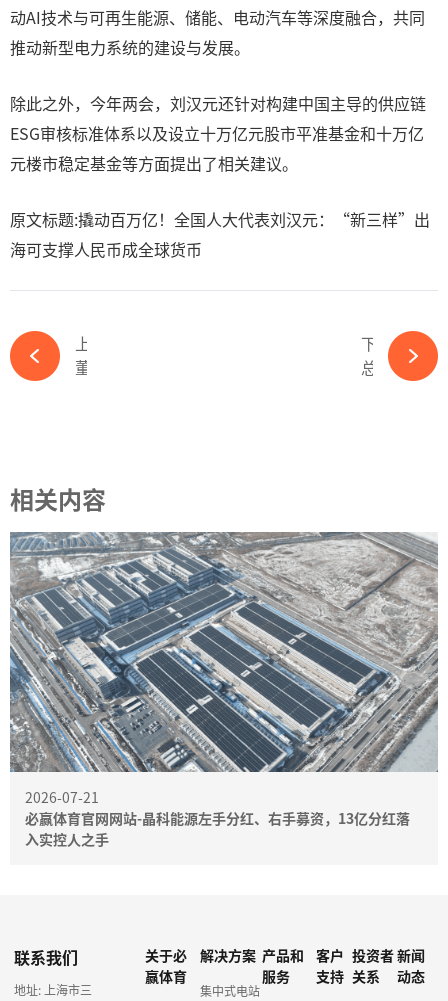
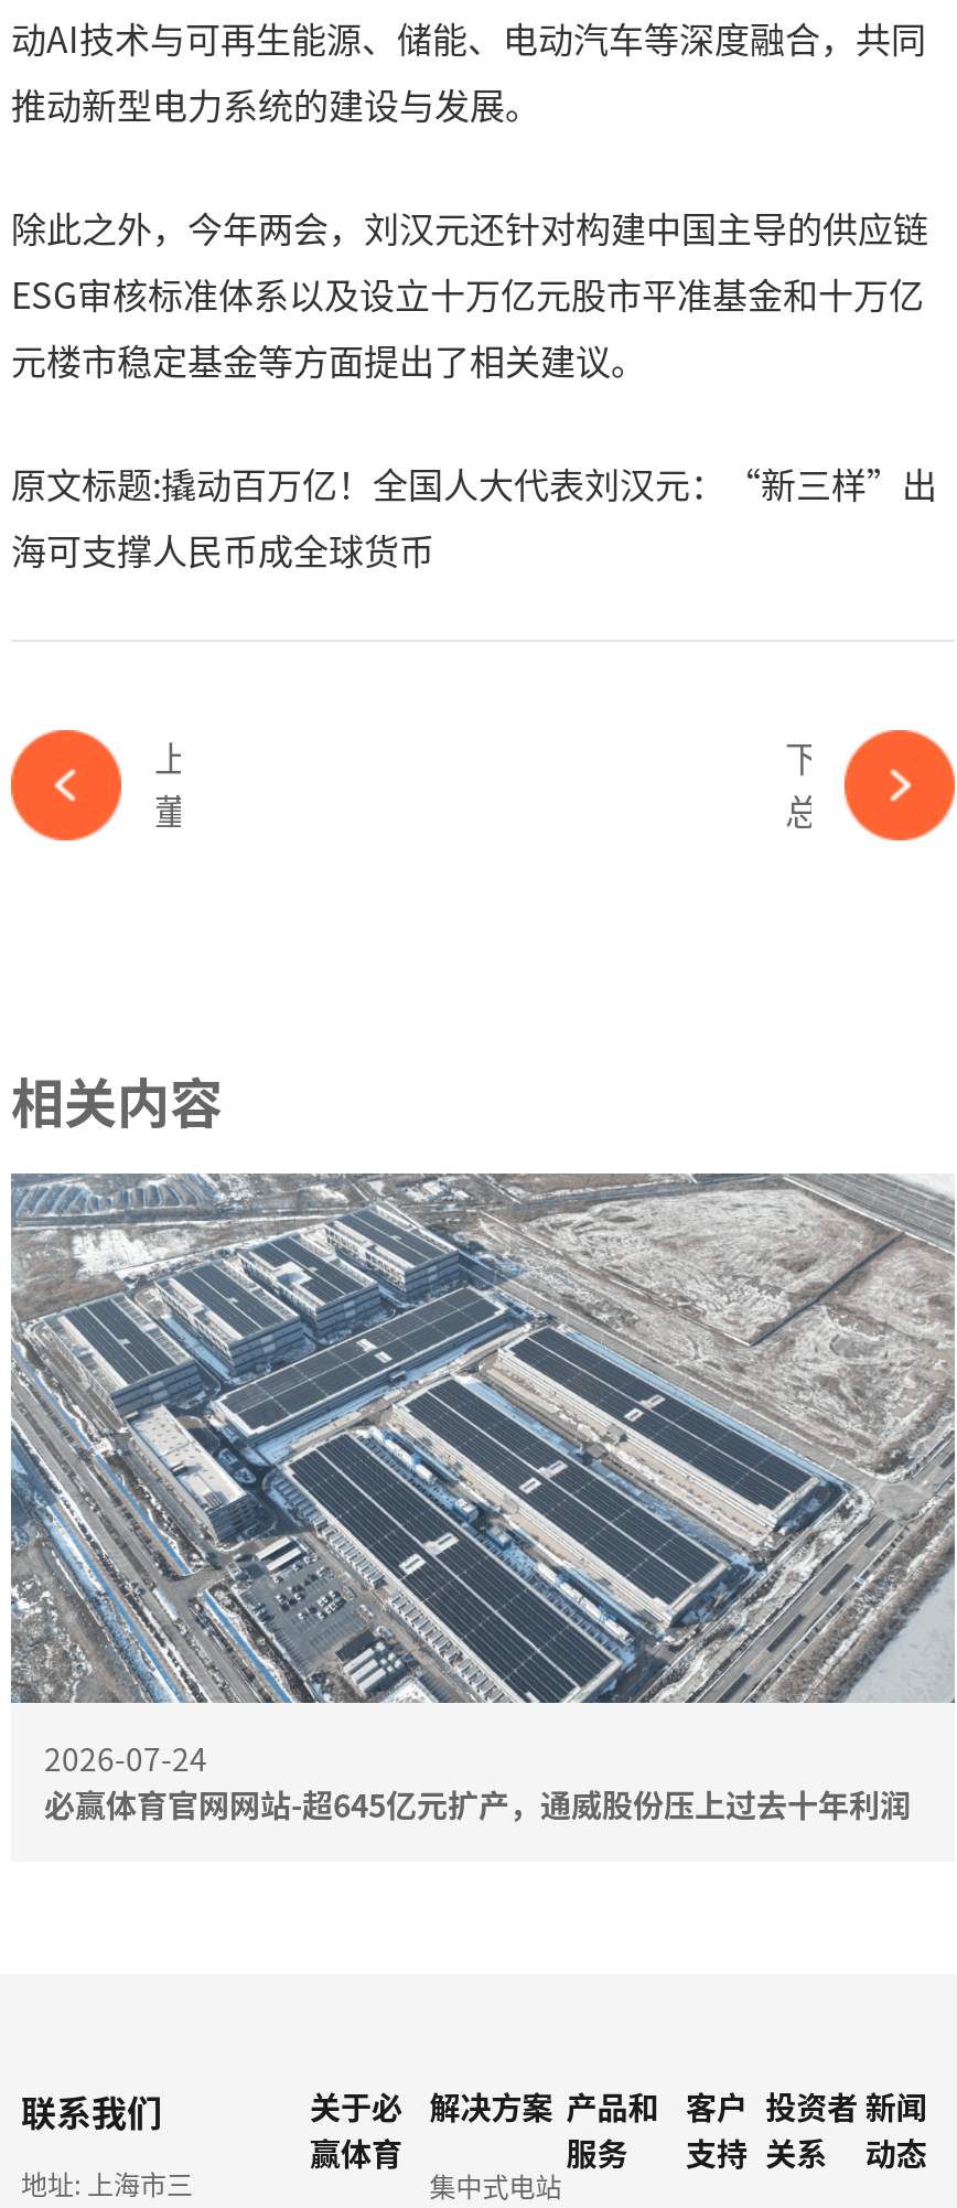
- 2026-07-21
- 必赢体育官网网站-晶科能源左手分红、右手募资，13亿分红落
- 入实控人之手
+ 2026-07-24
+ 必赢体育官网网站-超645亿元扩产，通威股份压上过去十年利润
